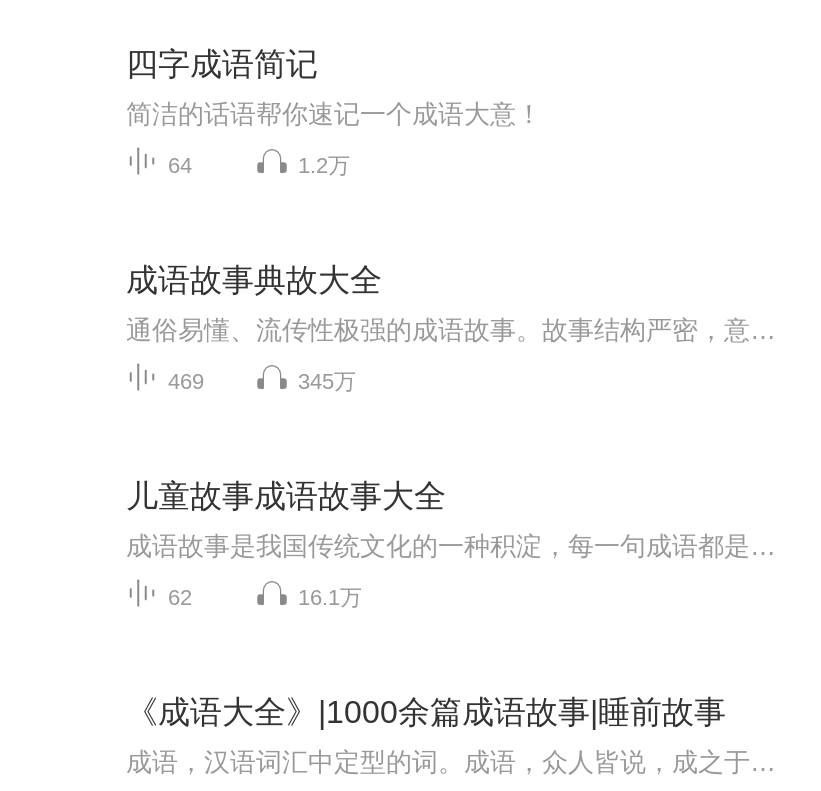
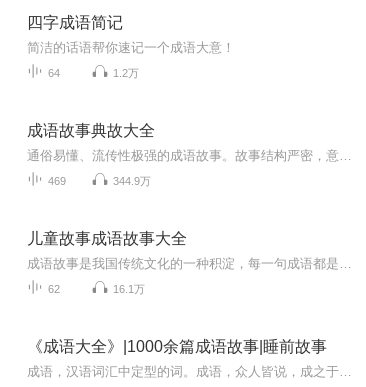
- 345万
+ 344.9万
